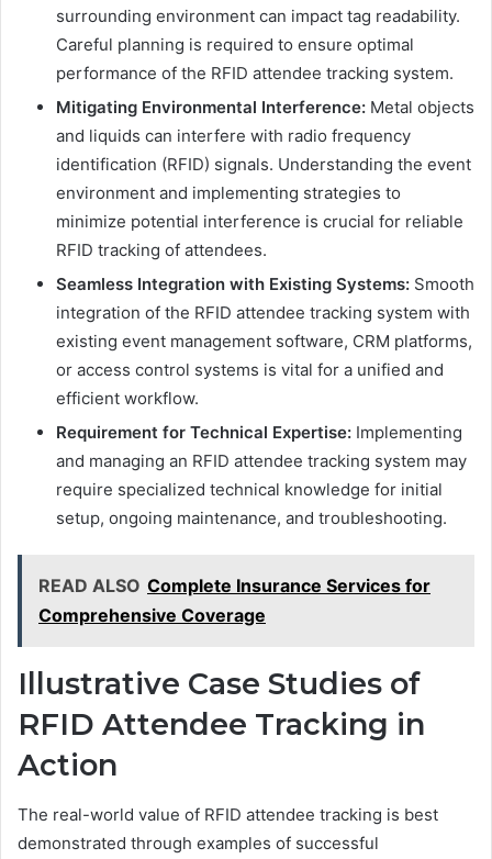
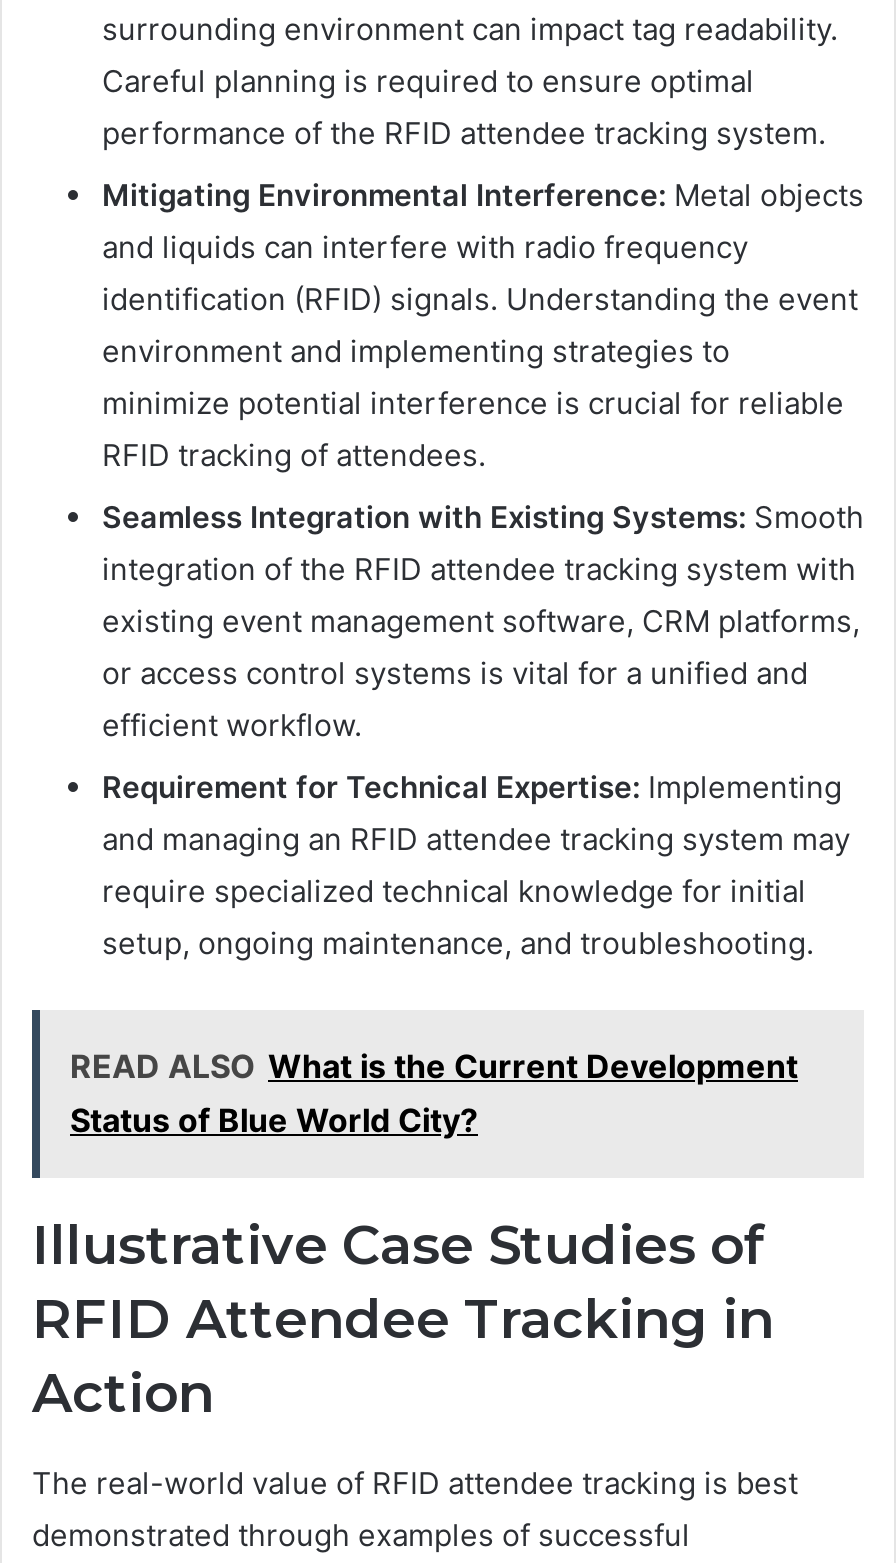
- READ ALSO Complete Insurance Services for
- Comprehensive Coverage
+ READ ALSO What is the Current Development
+ Status of Blue World City?
